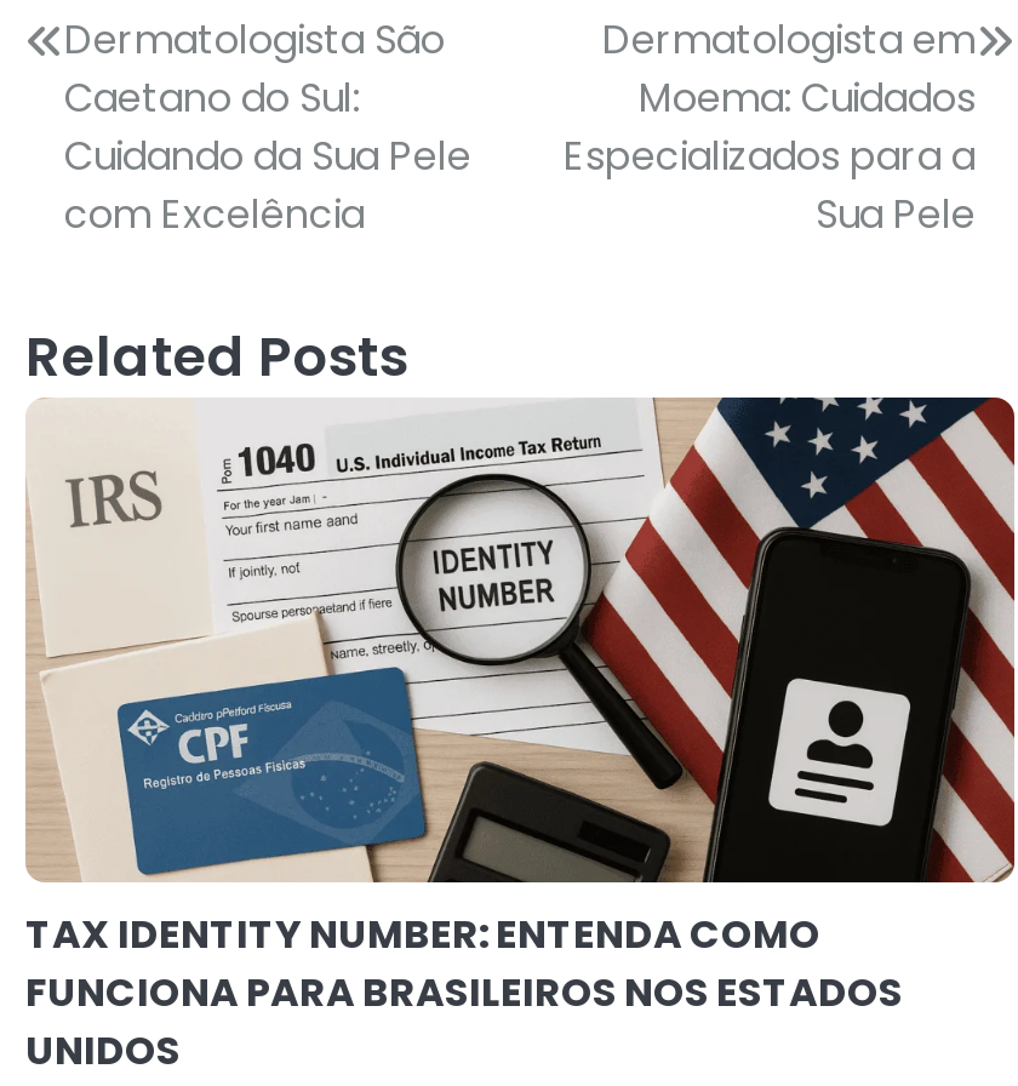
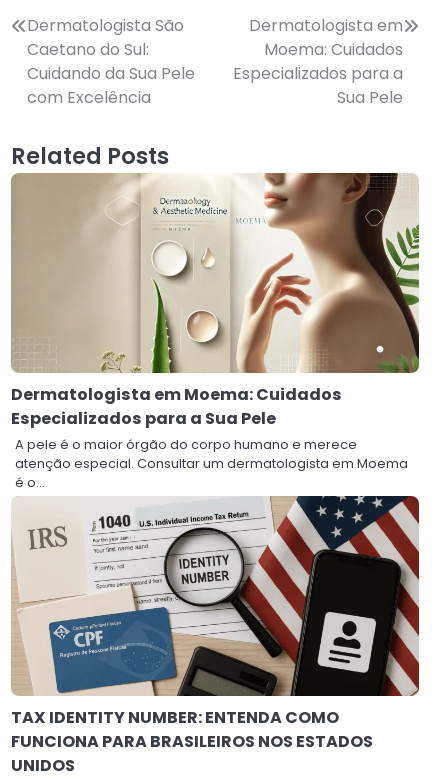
+ [image]
+ Dermatologista em Moema: Cuidados
+ Especializados para a Sua Pele
+ A pele é o maior órgão do corpo humano e merece
+ atenção especial. Consultar um dermatologista em Moema
+ é o…
